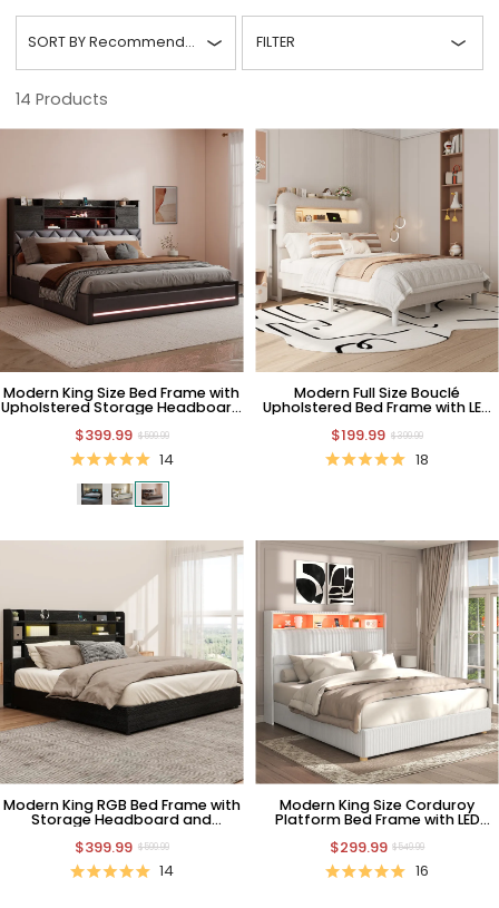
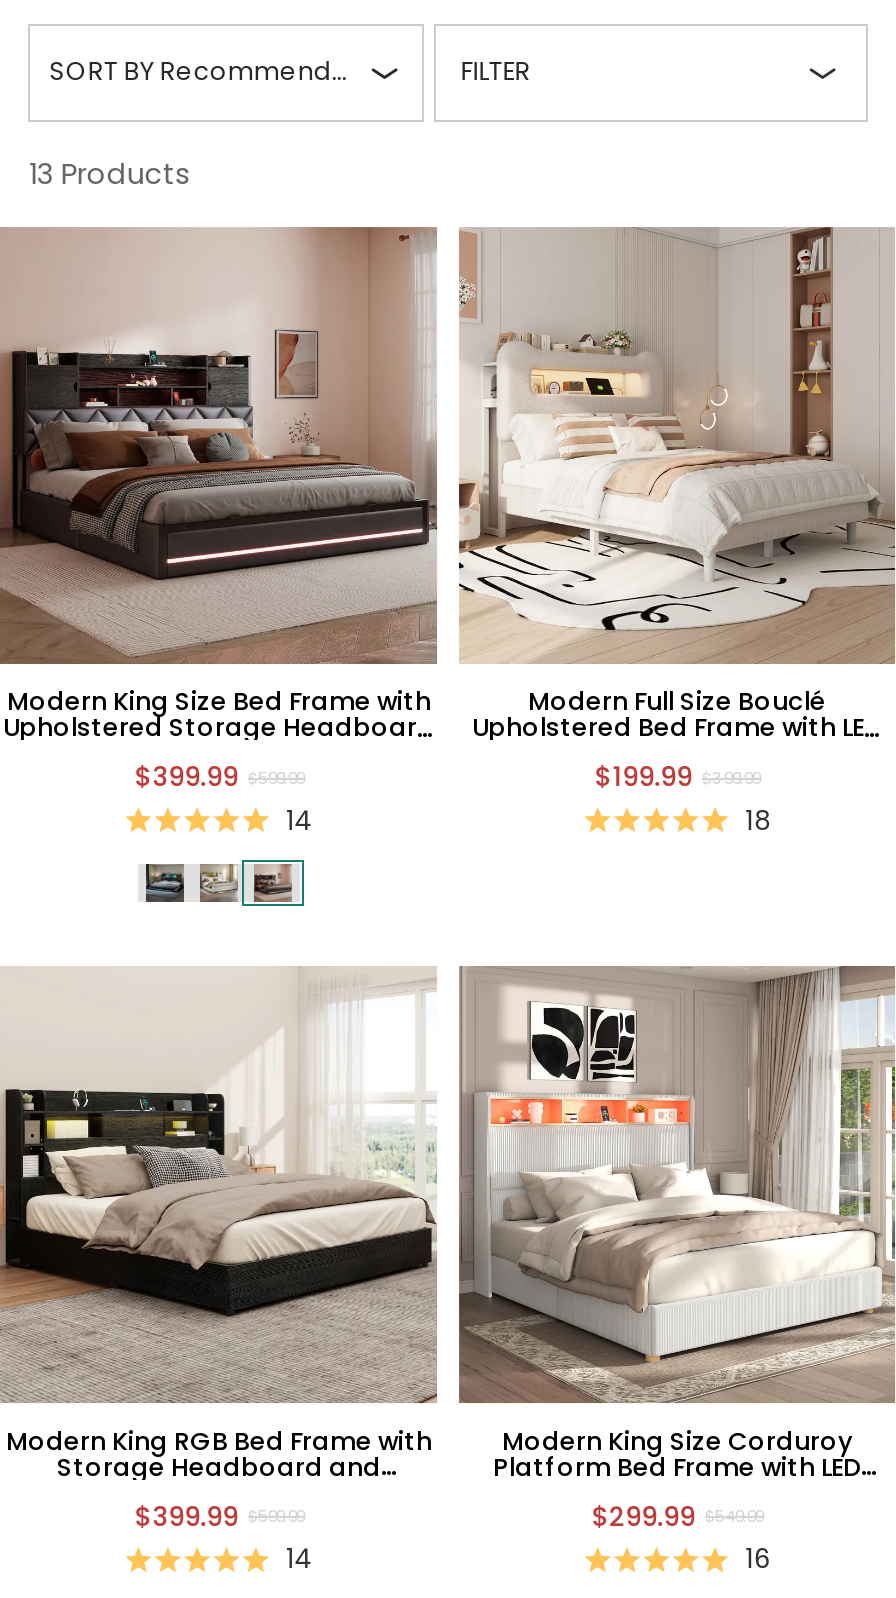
- 14 Products
+ 13 Products
